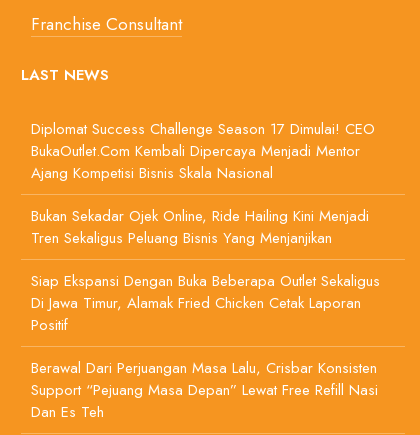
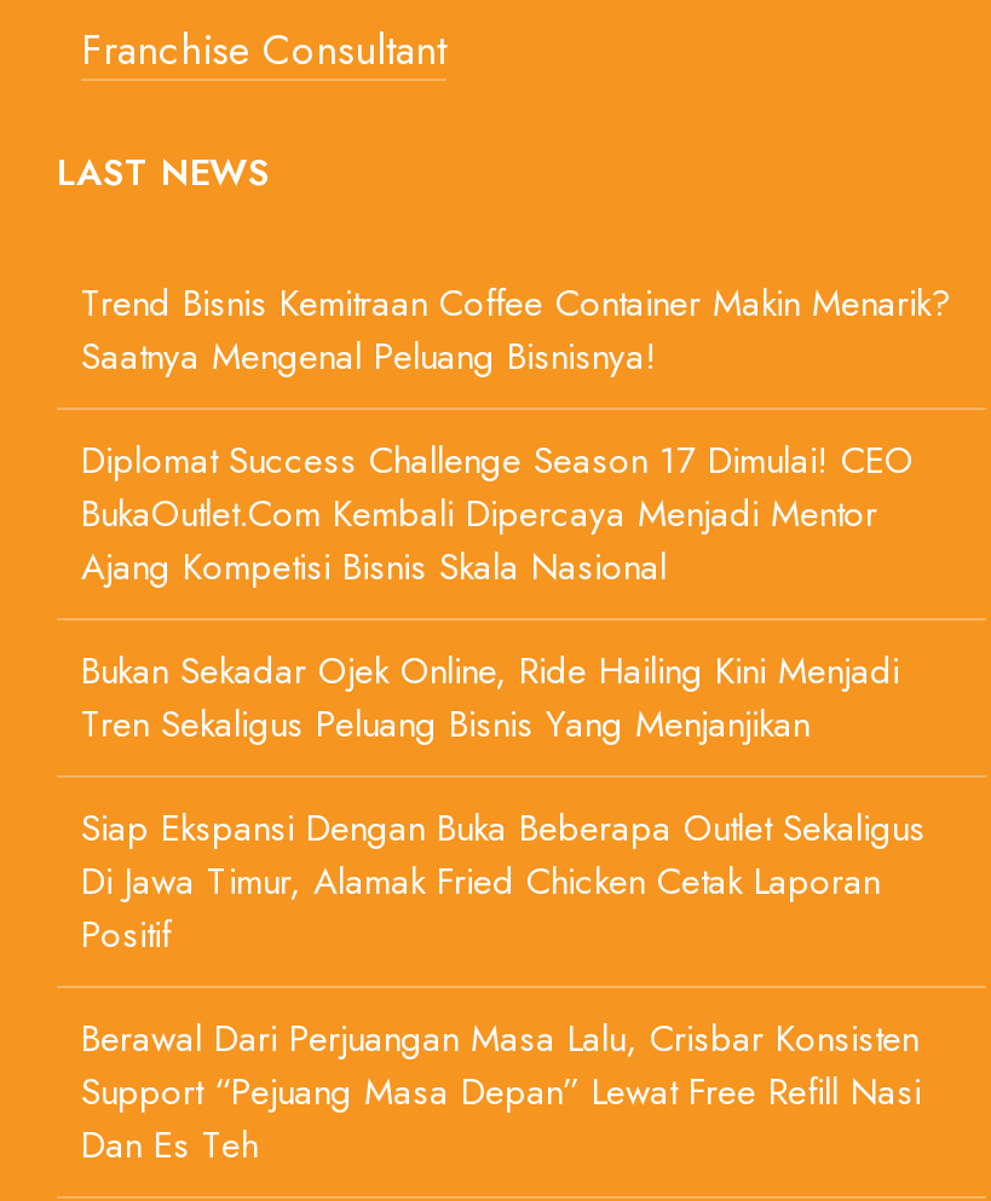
+ Trend Bisnis Kemitraan Coffee Container Makin Menarik?
+ Saatnya Mengenal Peluang Bisnisnya!
